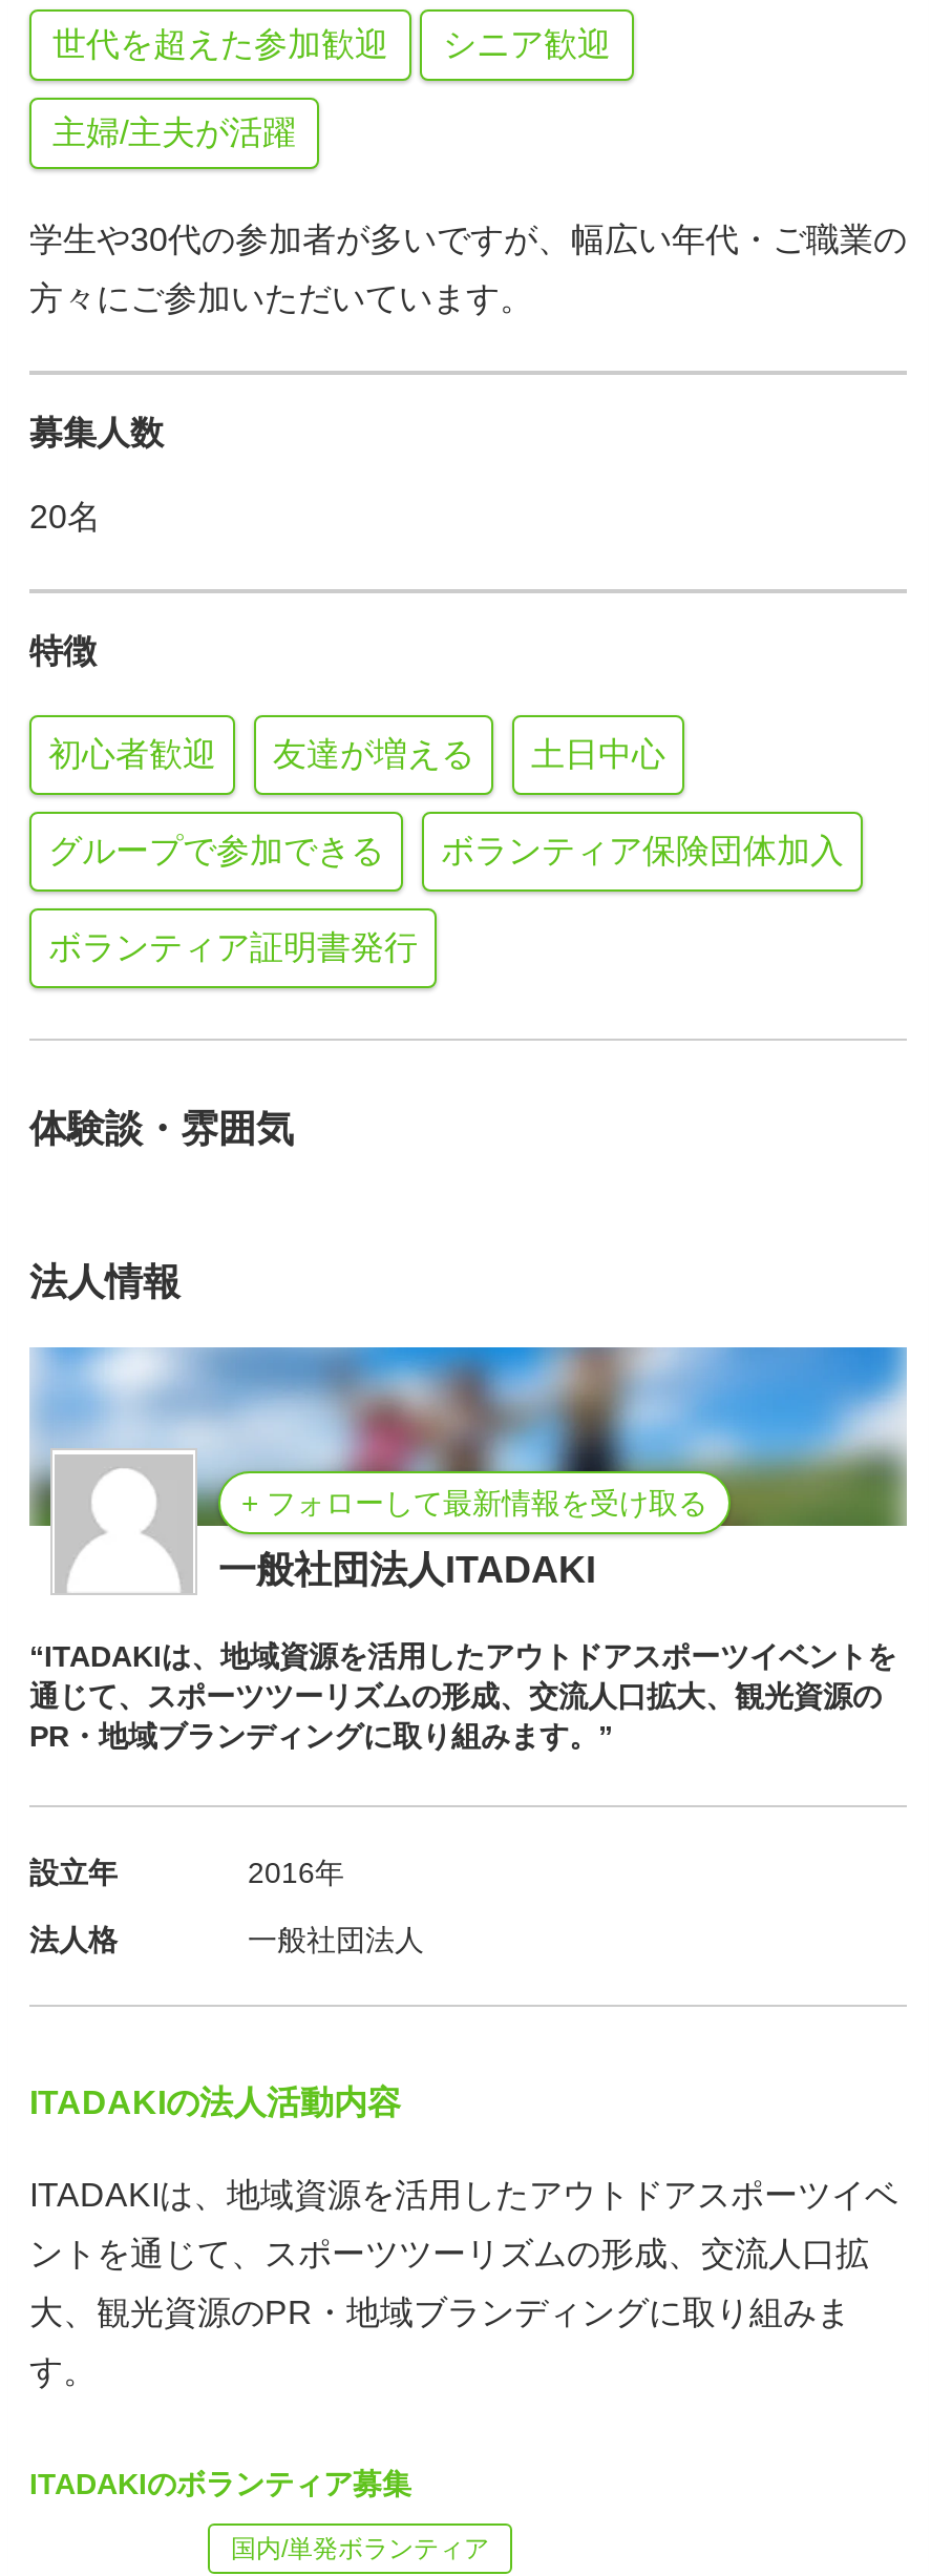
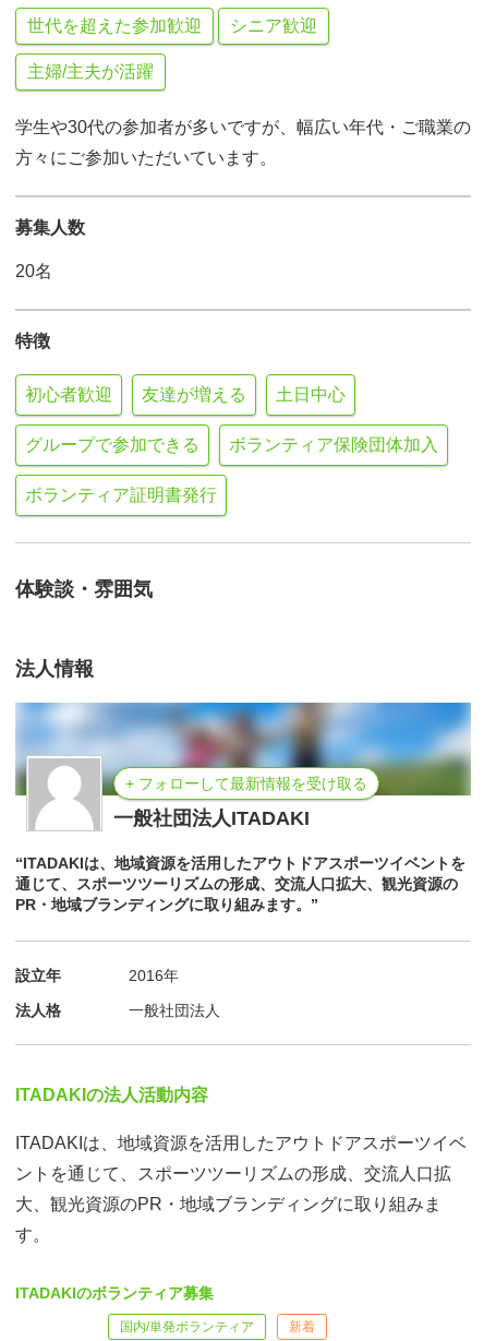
+ 新着
